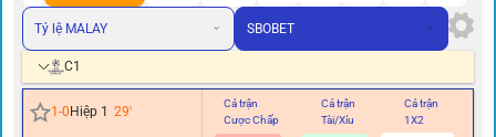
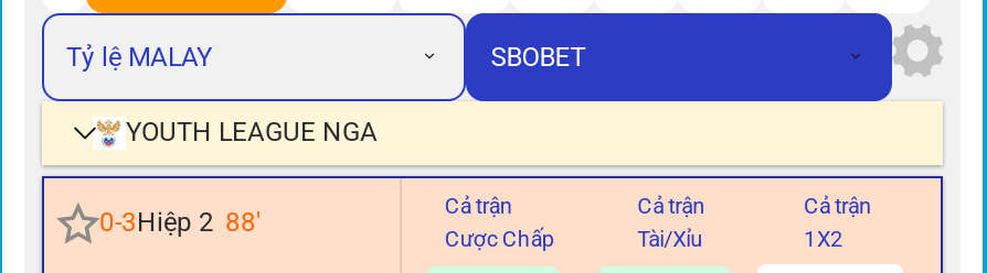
- C1
+ YOUTH LEAGUE NGA

- 1-0Hiệp 1 29
+ 0-3Hiệp 2 88
